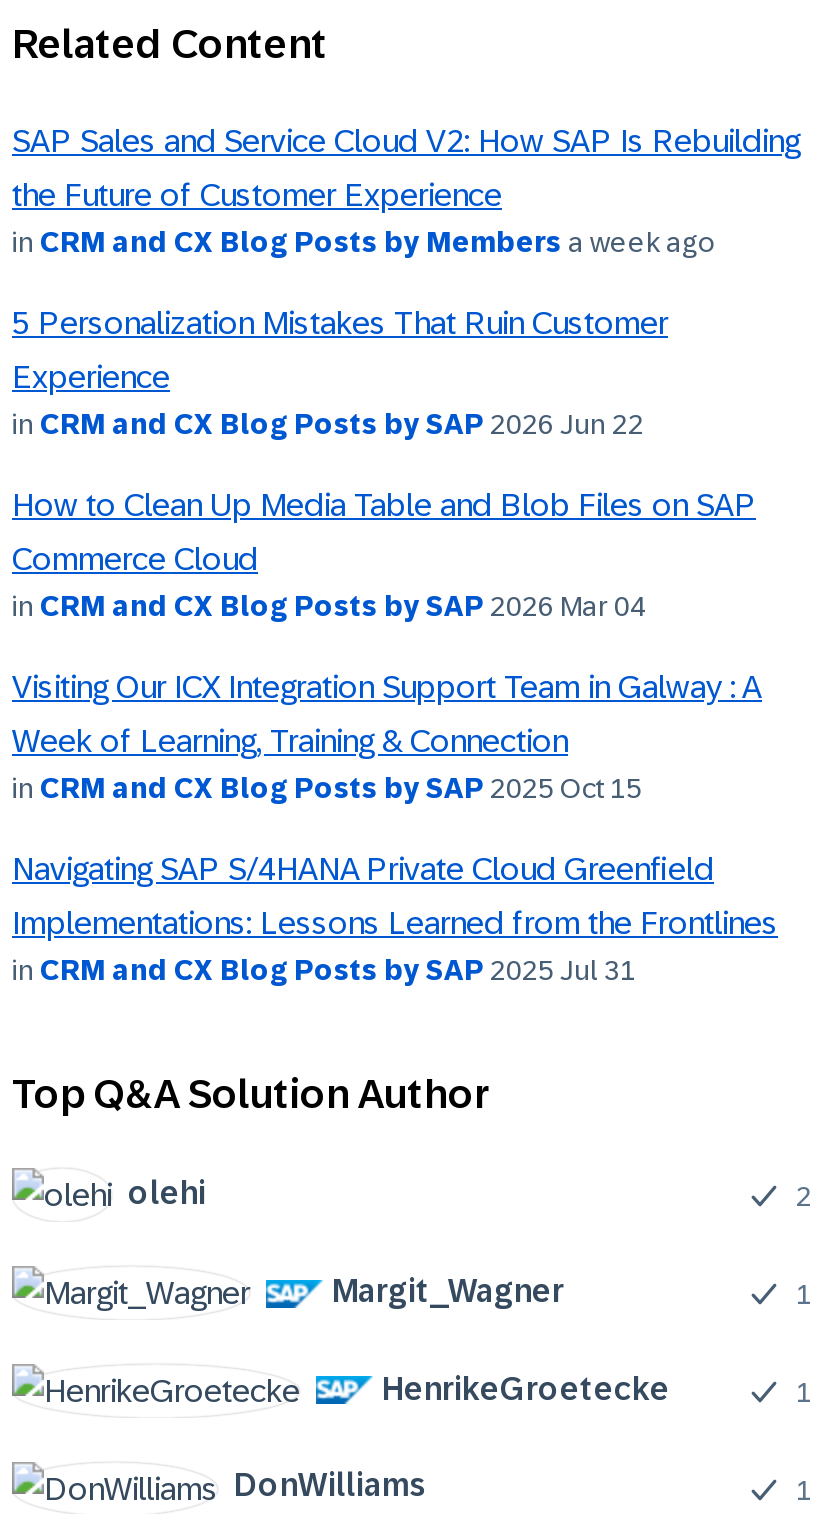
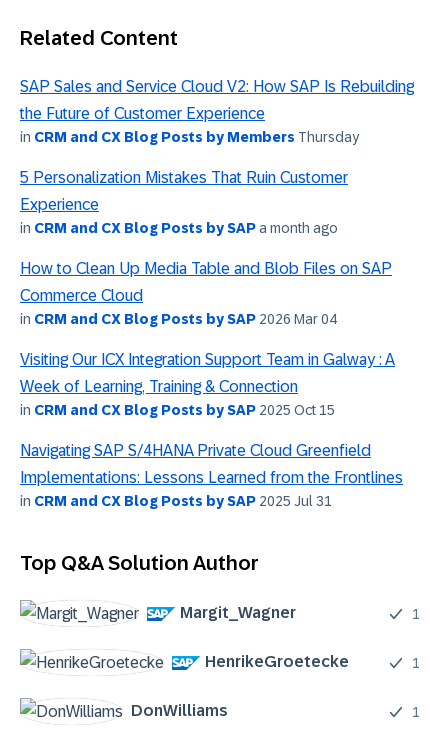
- in CRM and CX Blog Posts by Members a week ago
+ in CRM and CX Blog Posts by Members Thursday

- in CRM and CX Blog Posts by SAP 2026 Jun 22
+ in CRM and CX Blog Posts by SAP a month ago

- olehi
- 2
